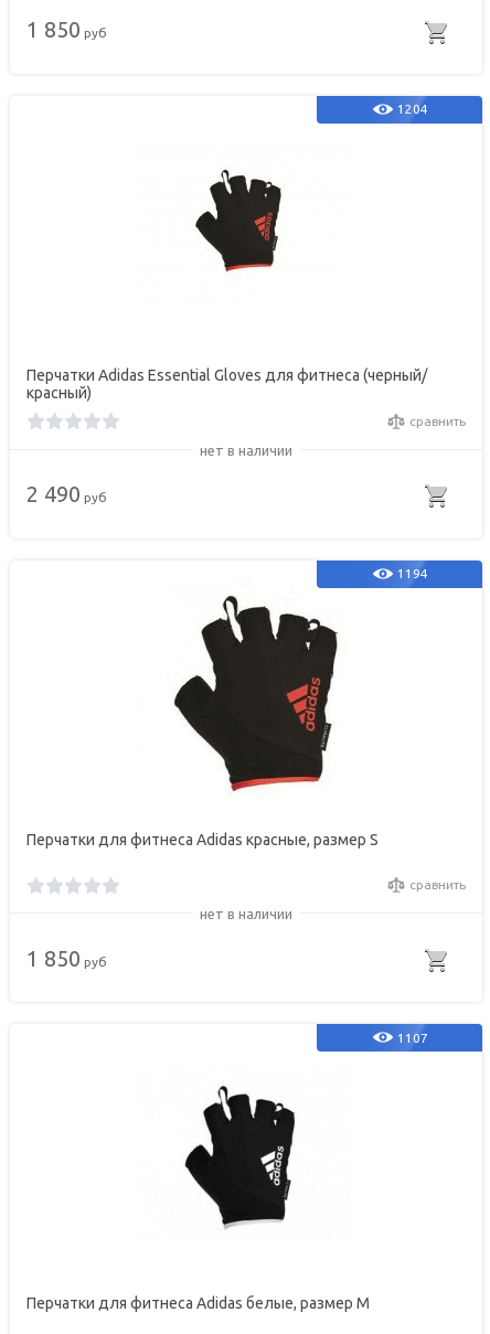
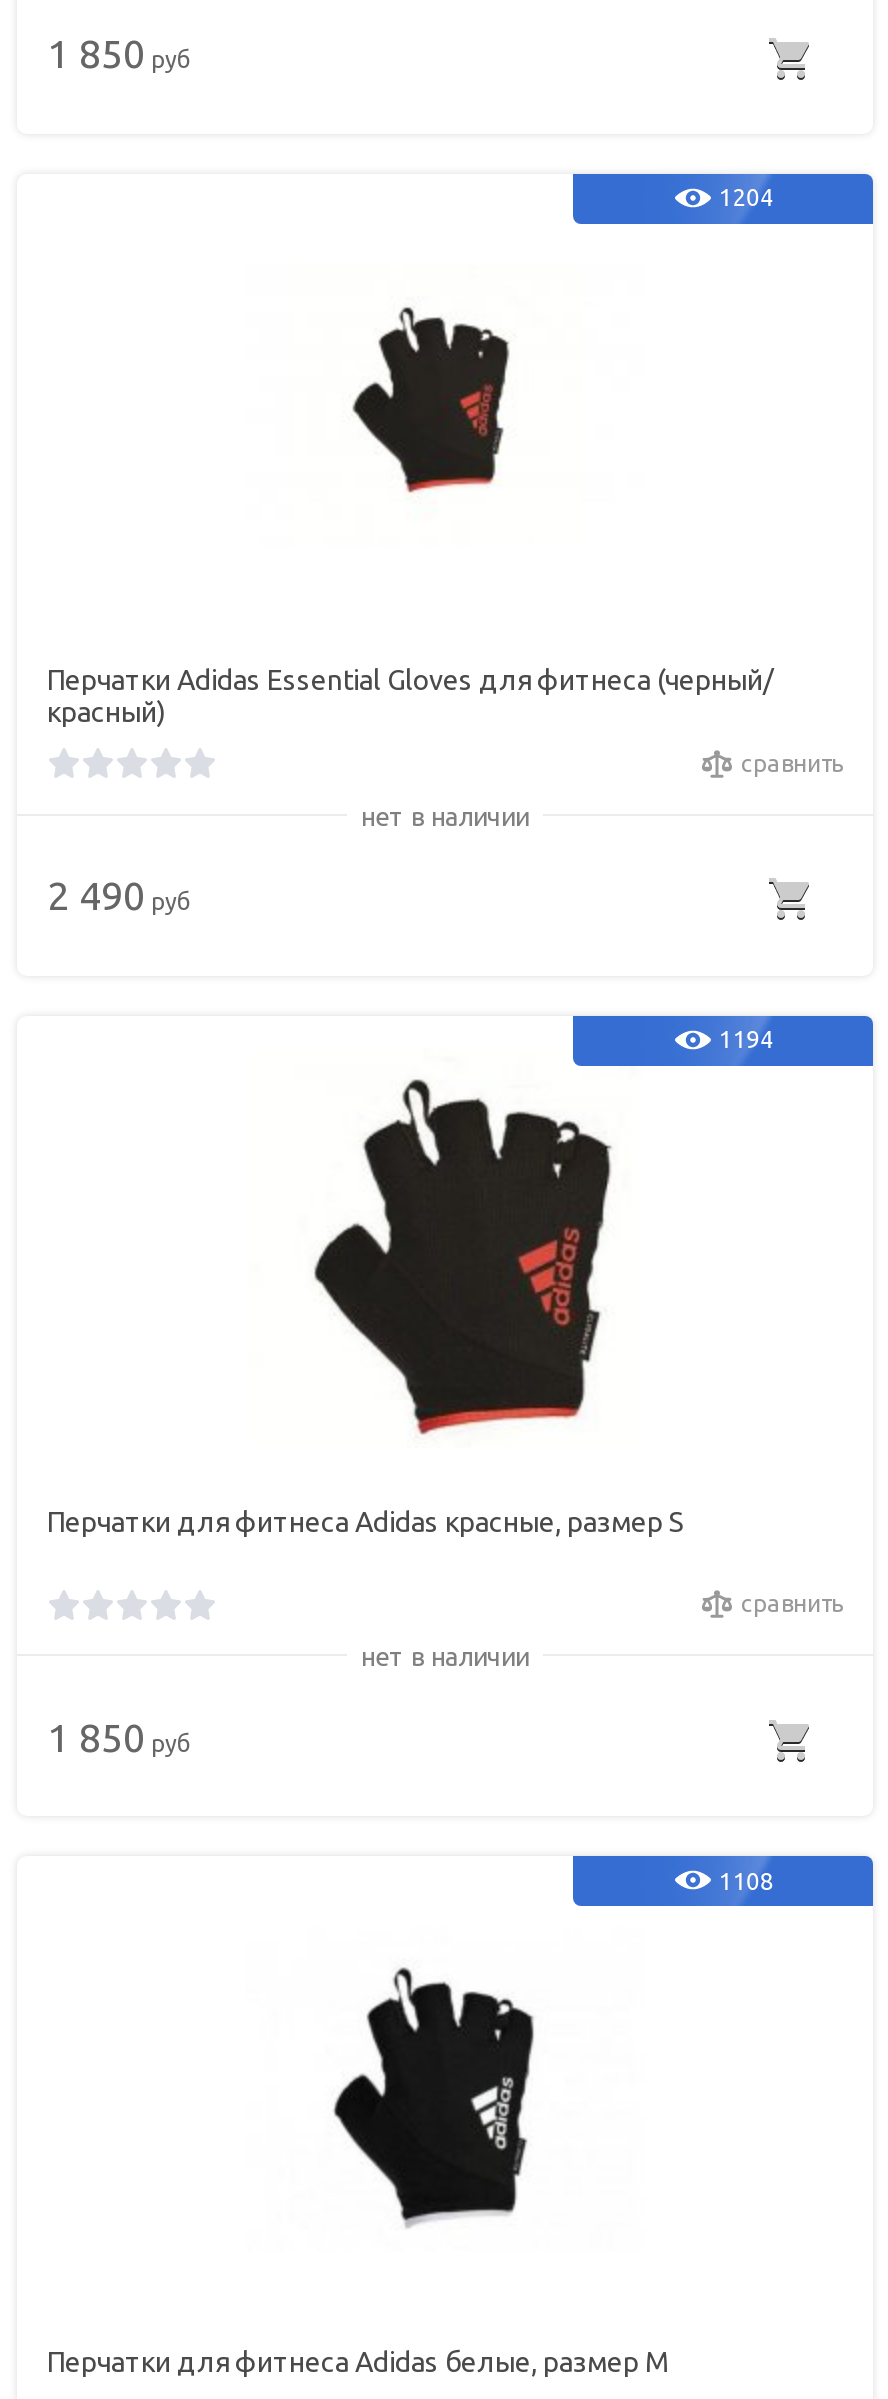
- 1107
+ 1108
